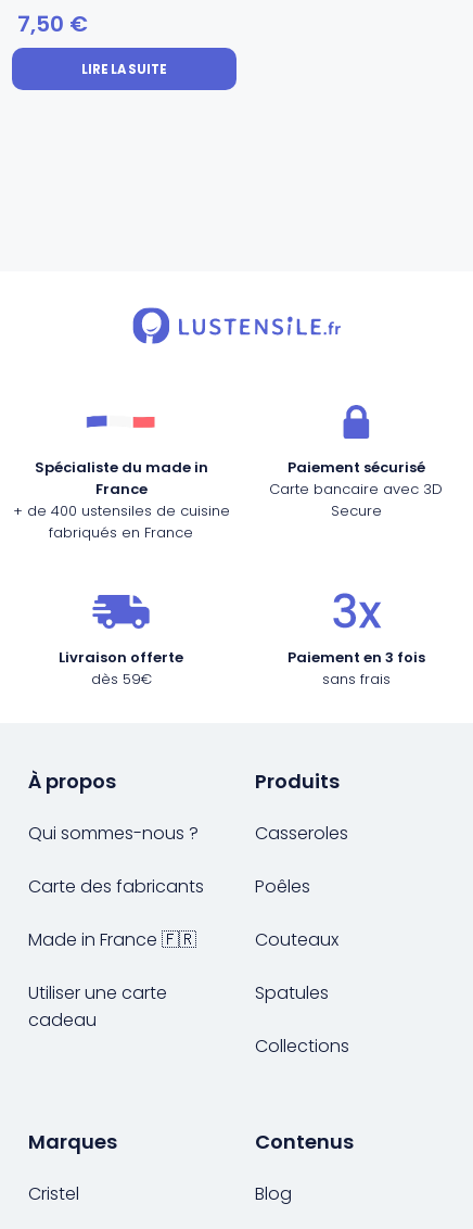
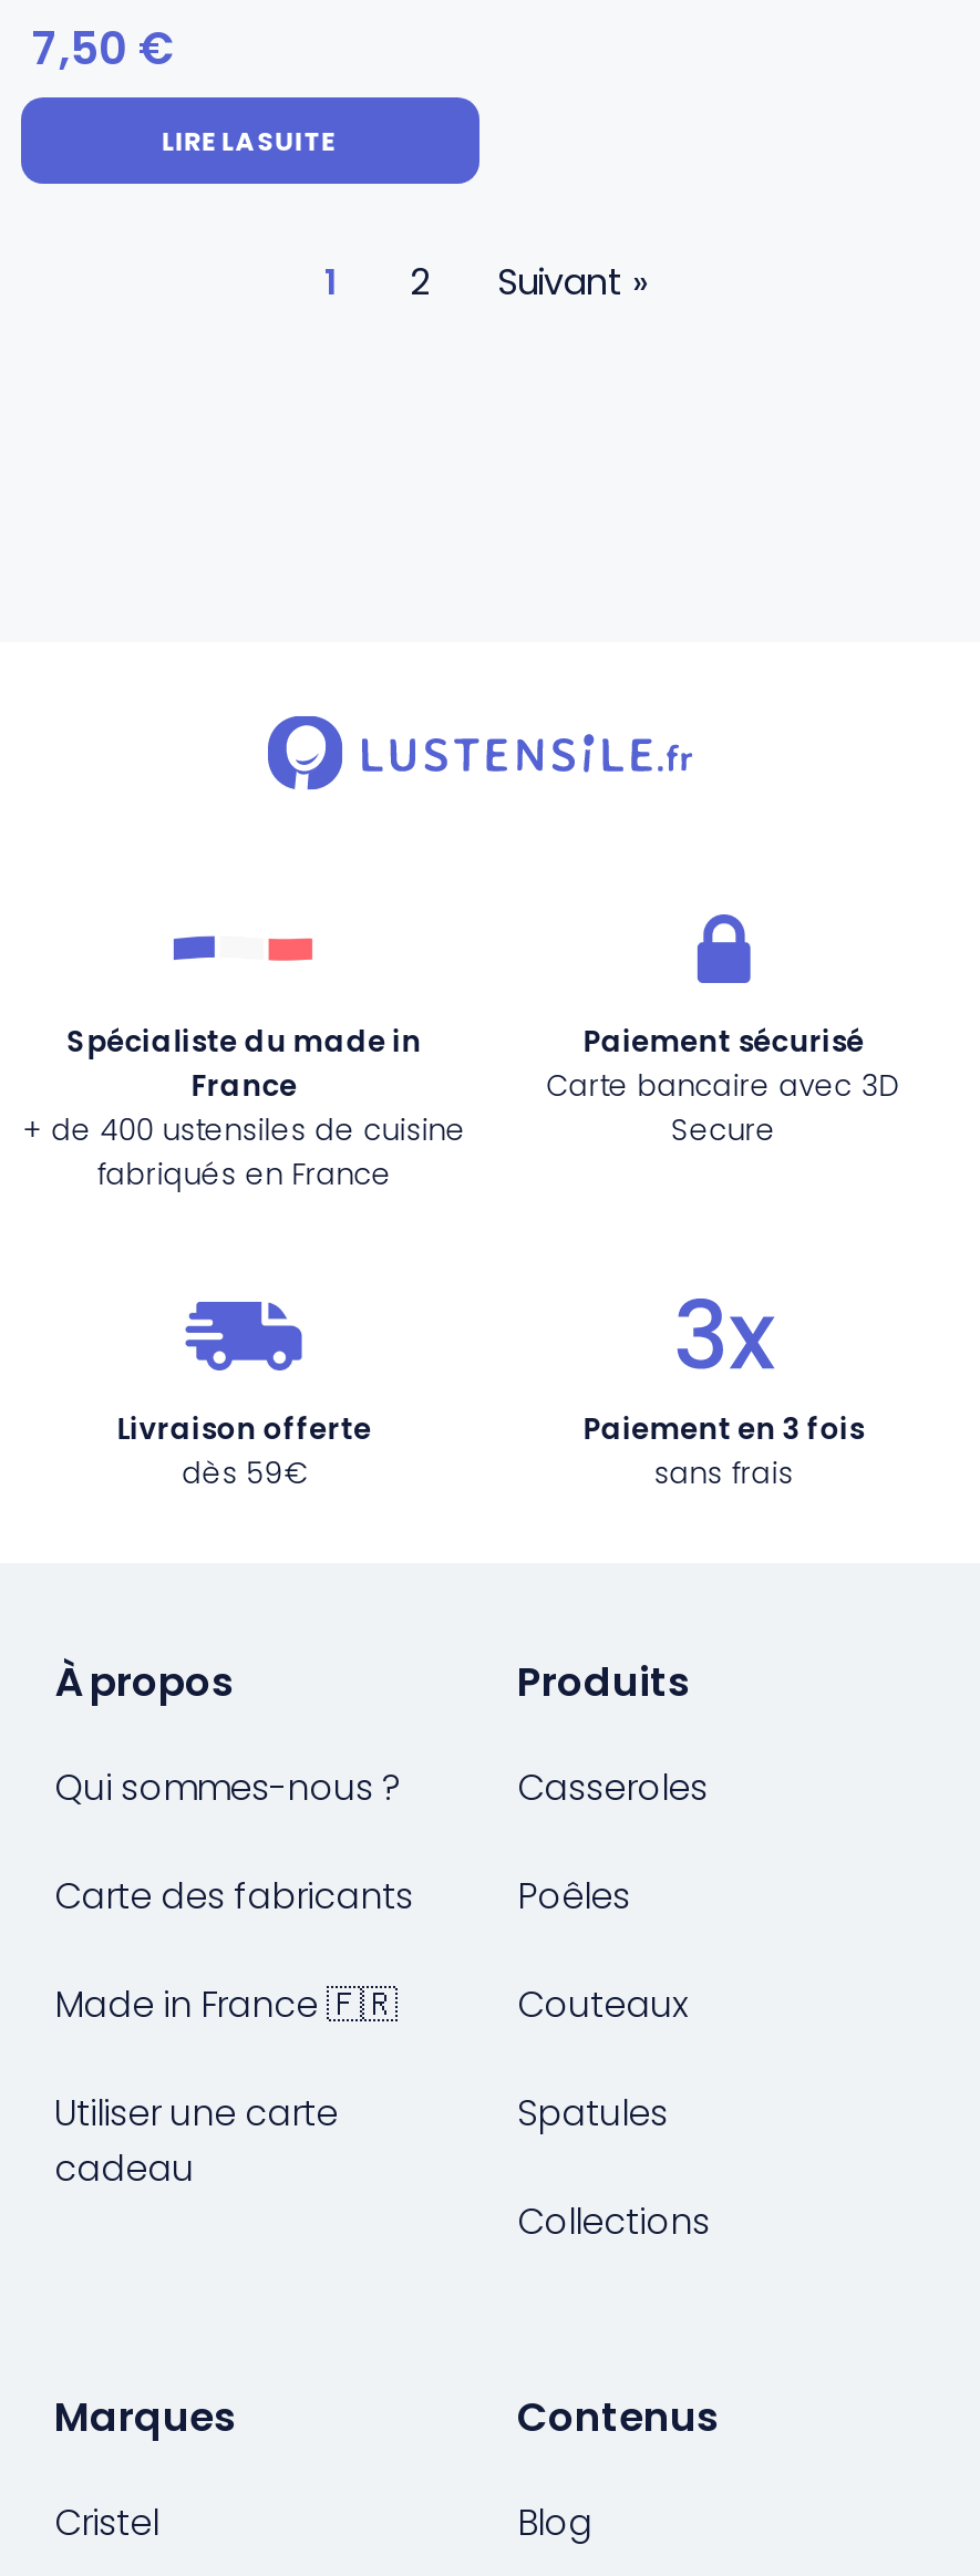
+ 1
+ 2
+ Suivant »
